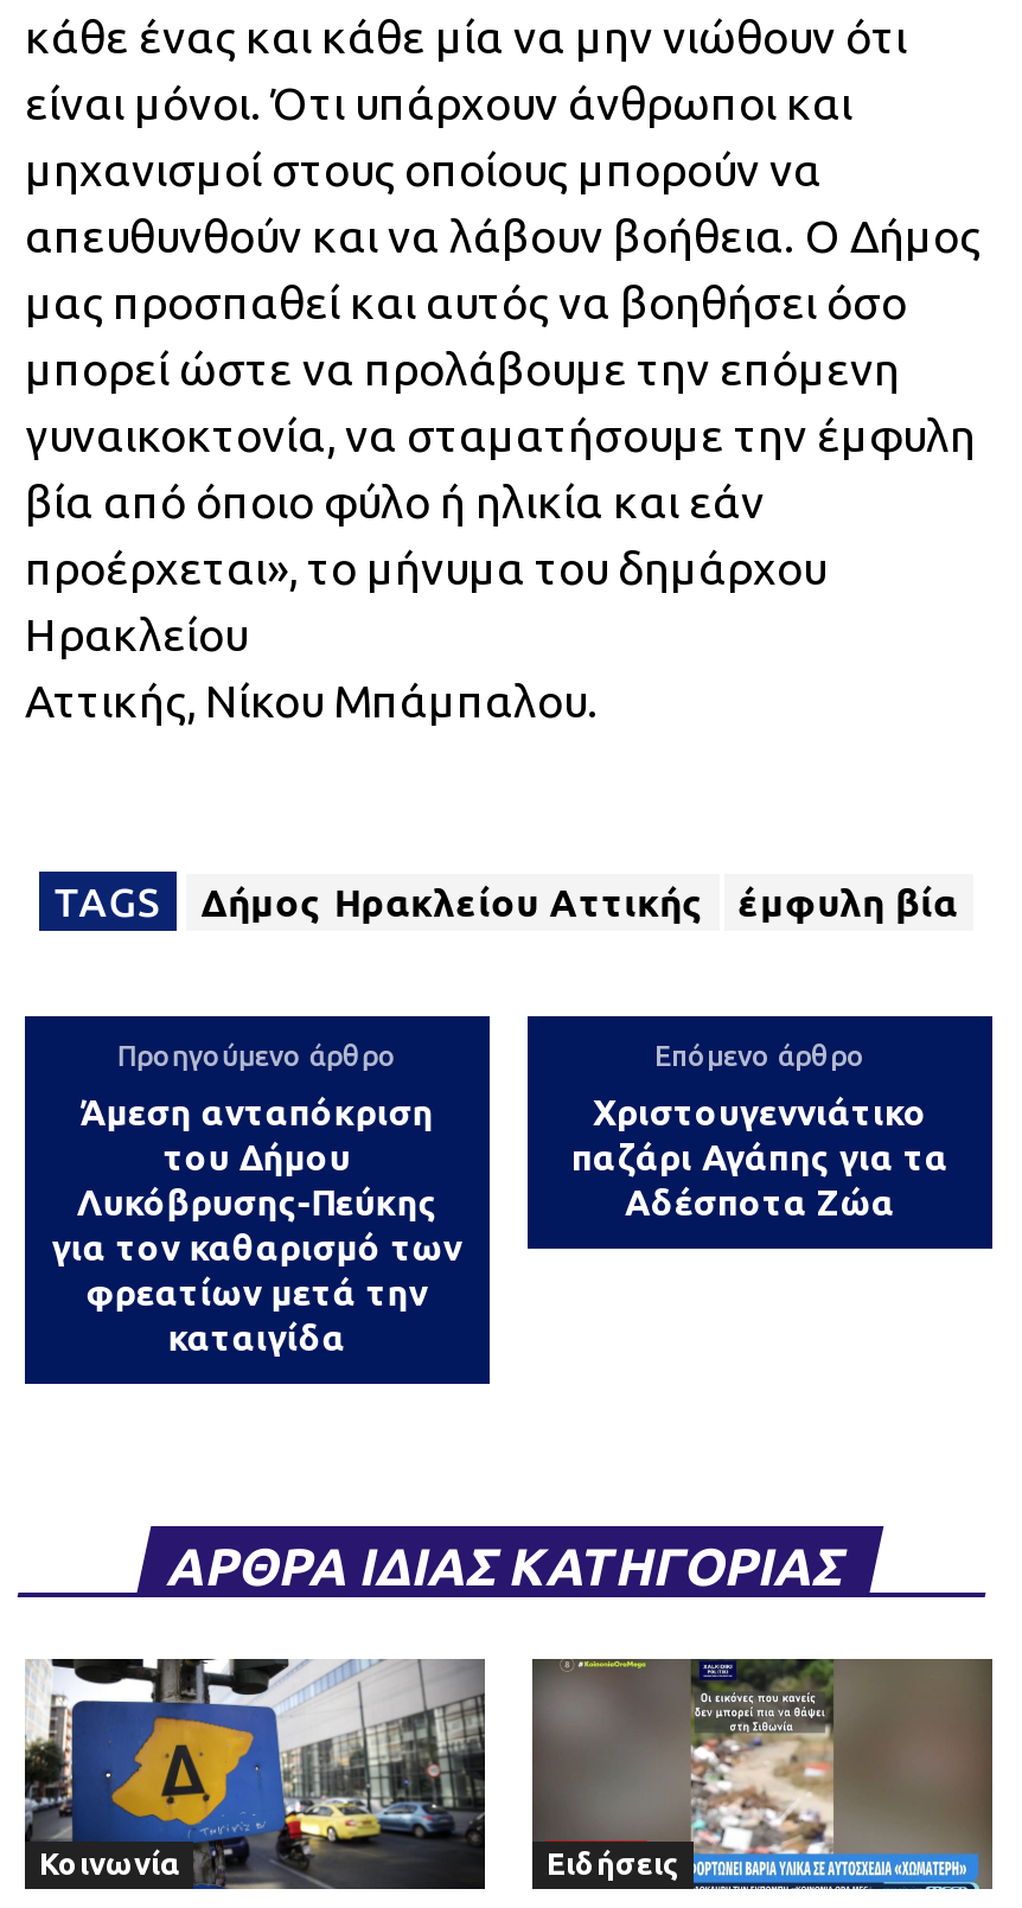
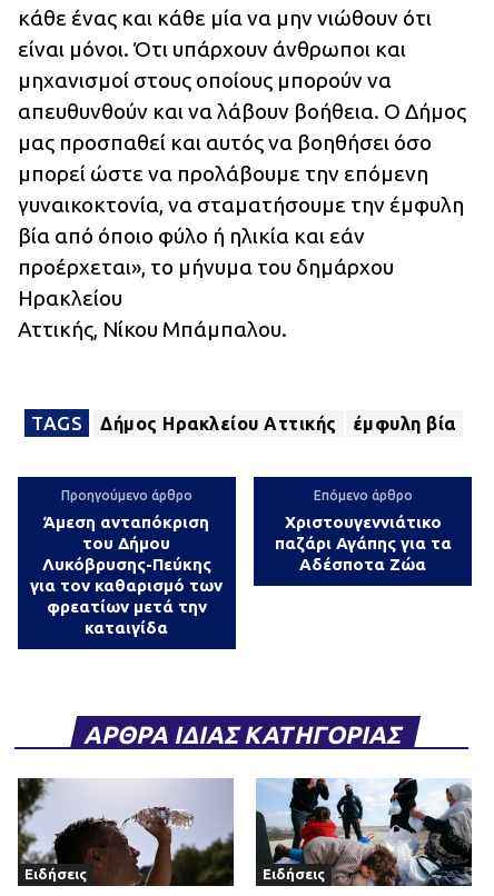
- [image]
- Κοινωνία
+ [image]
+ Ειδήσεις

- [image]
+ [image]
